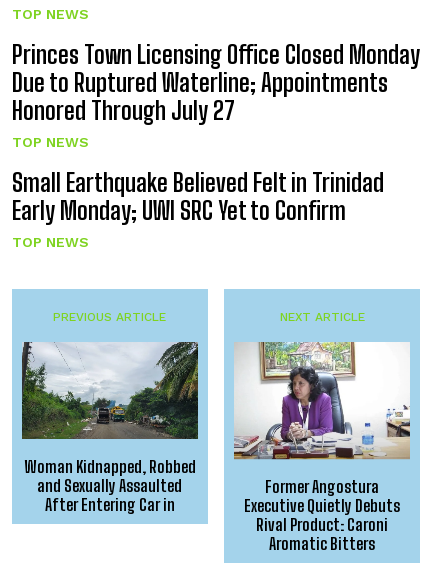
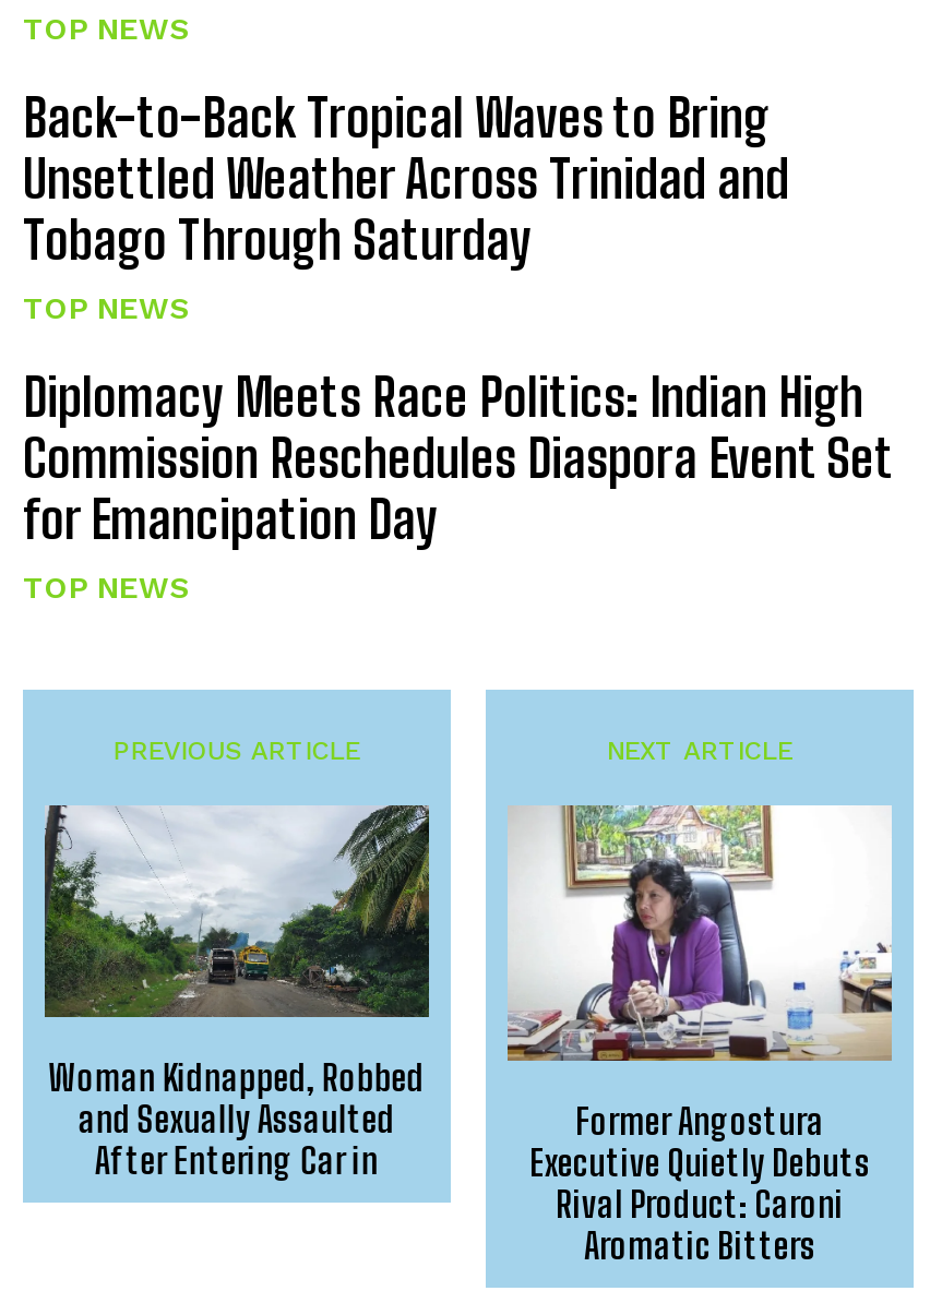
- Princes Town Licensing Office Closed Monday
- Due to Ruptured Waterline; Appointments
- Honored Through July 27
+ Back-to-Back Tropical Waves to Bring
+ Unsettled Weather Across Trinidad and
+ Tobago Through Saturday

- Small Earthquake Believed Felt in Trinidad
- Early Monday; UWI SRC Yet to Confirm
+ Diplomacy Meets Race Politics: Indian High
+ Commission Reschedules Diaspora Event Set
+ for Emancipation Day
